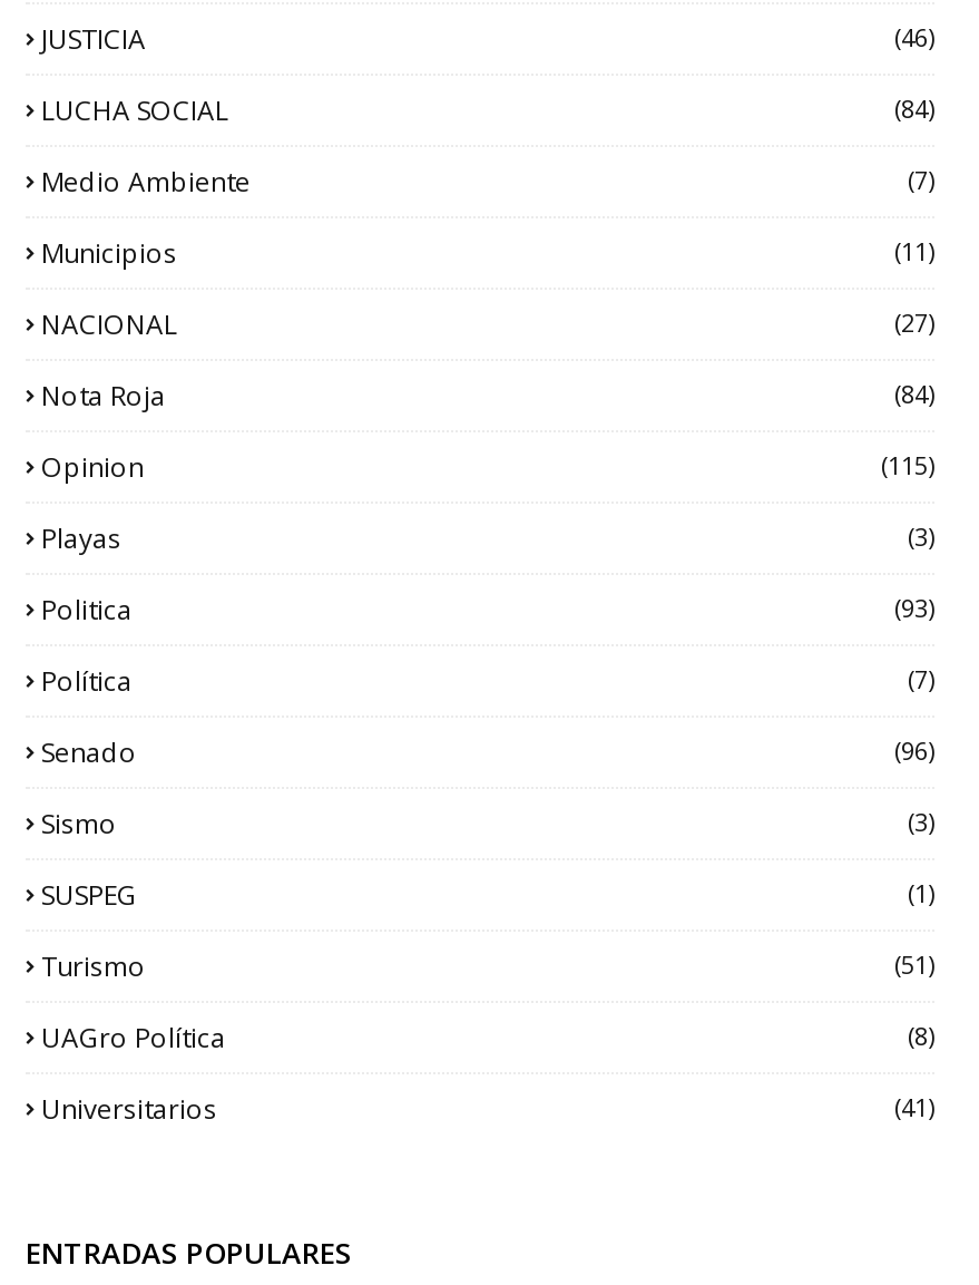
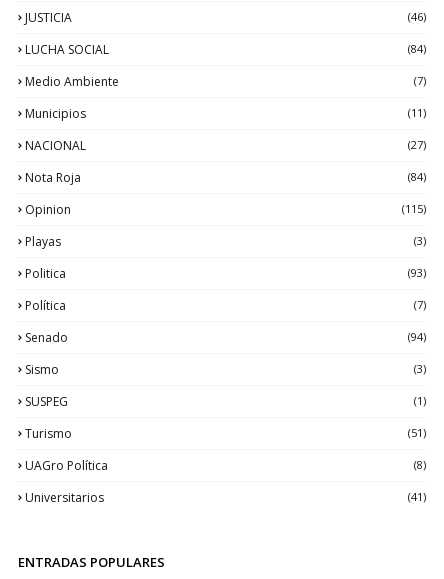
- (96)
+ (94)
